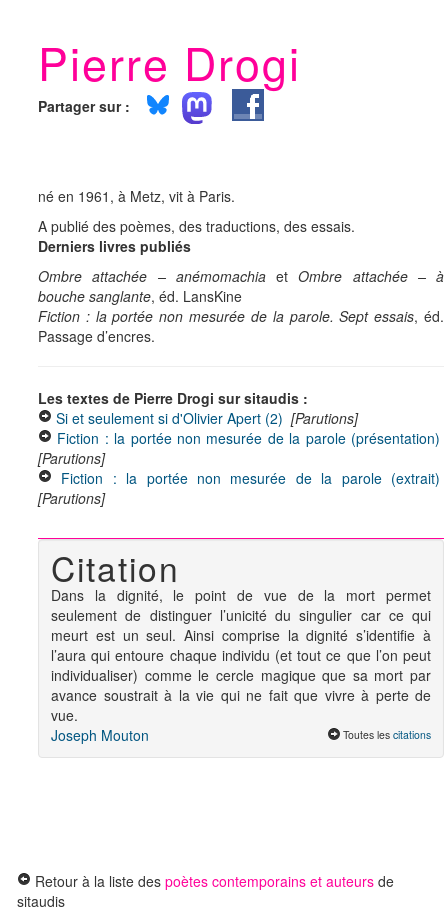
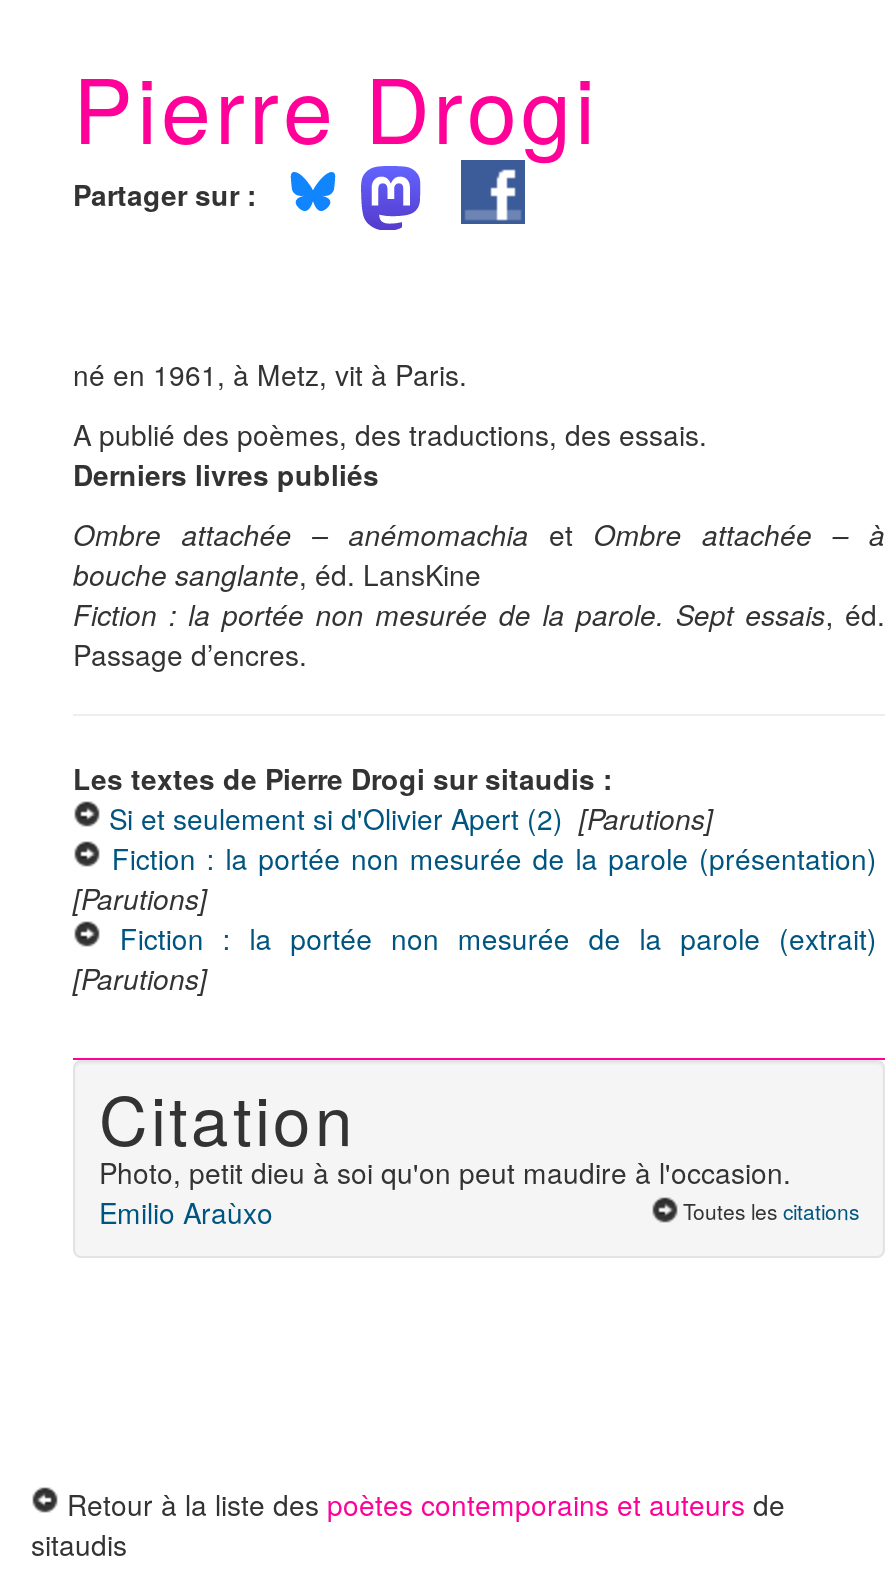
- Dans la dignité, le point de vue de la mort permet
- seulement de distinguer l’unicité du singulier car ce qui
- meurt est un seul. Ainsi comprise la dignité s’identifie à
- l’aura qui entoure chaque individu (et tout ce que l’on peut
- individualiser) comme le cercle magique que sa mort par
- avance soustrait à la vie qui ne fait que vivre à perte de
- vue.
- Joseph Mouton
+ Photo, petit dieu à soi qu'on peut maudire à l'occasion.
+ Emilio Araùxo
